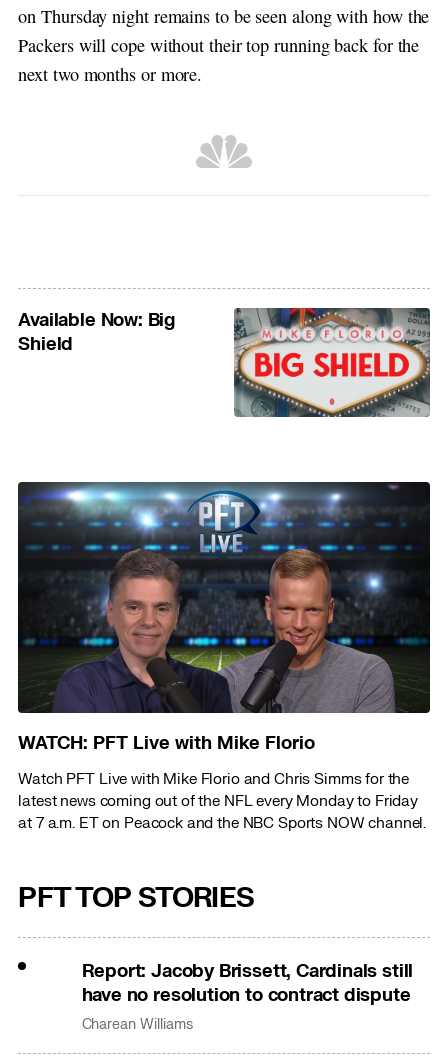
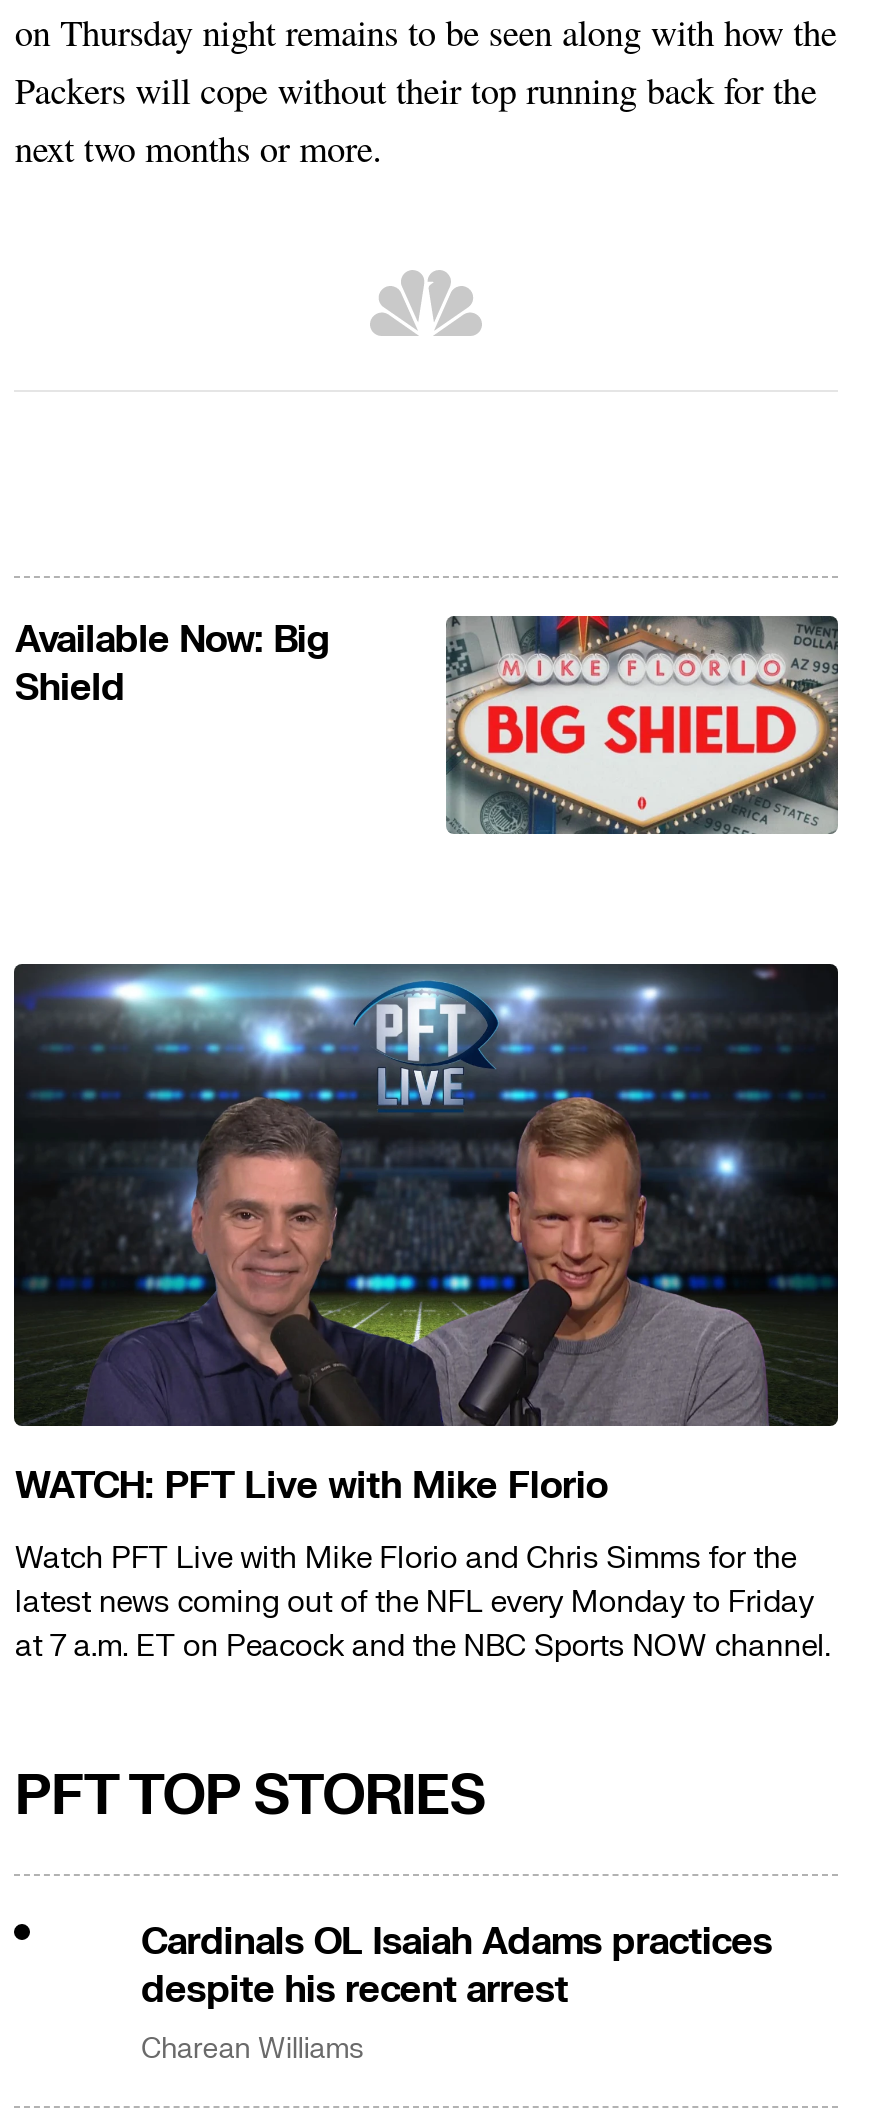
- Report: Jacoby Brissett, Cardinals still
- have no resolution to contract dispute
+ Cardinals OL Isaiah Adams practices
+ despite his recent arrest
